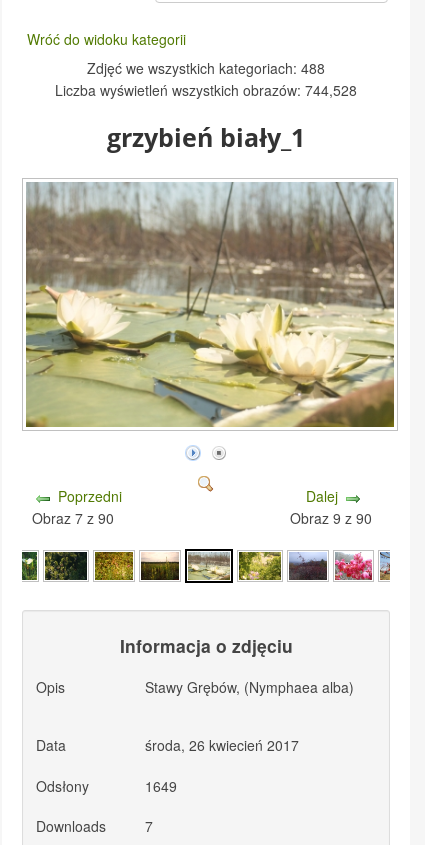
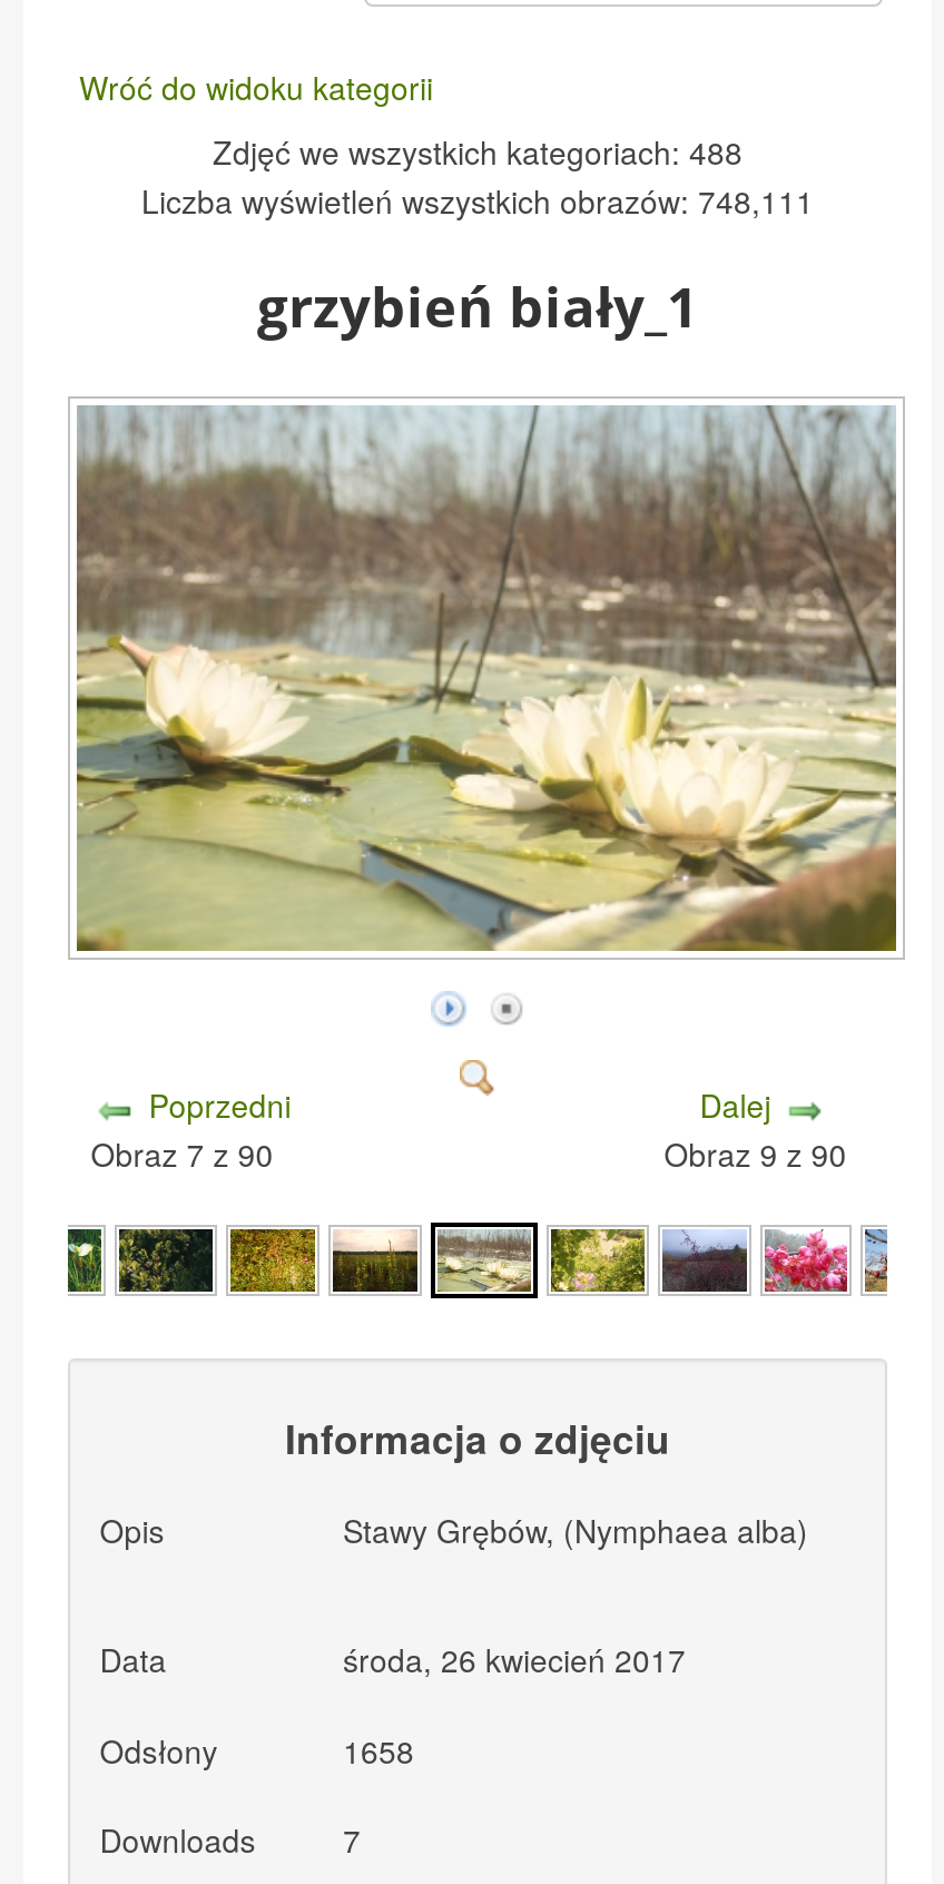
- Liczba wyświetleń wszystkich obrazów: 744,528
+ Liczba wyświetleń wszystkich obrazów: 748,111

- 1649
+ 1658
